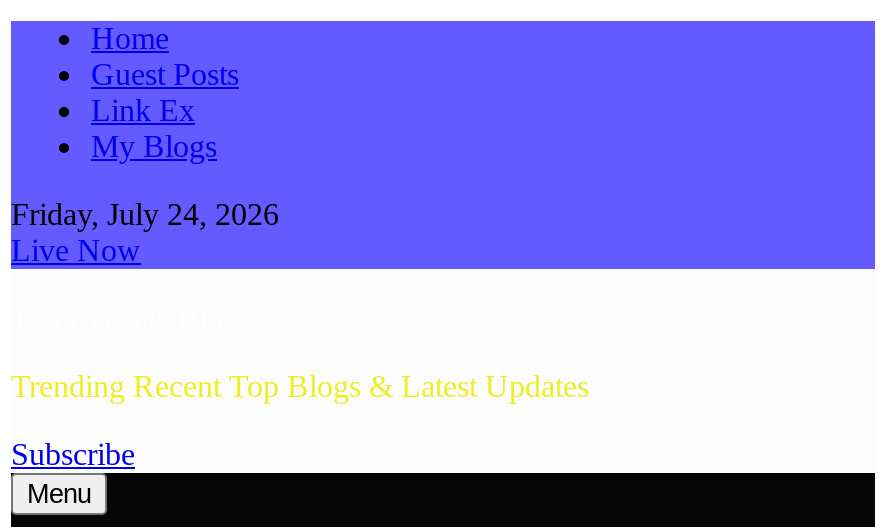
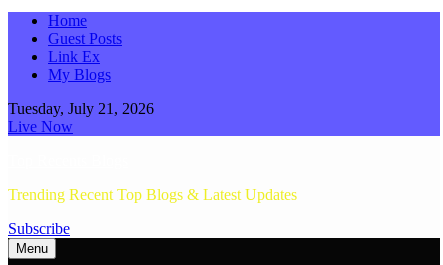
- Friday, July 24, 2026
+ Tuesday, July 21, 2026
